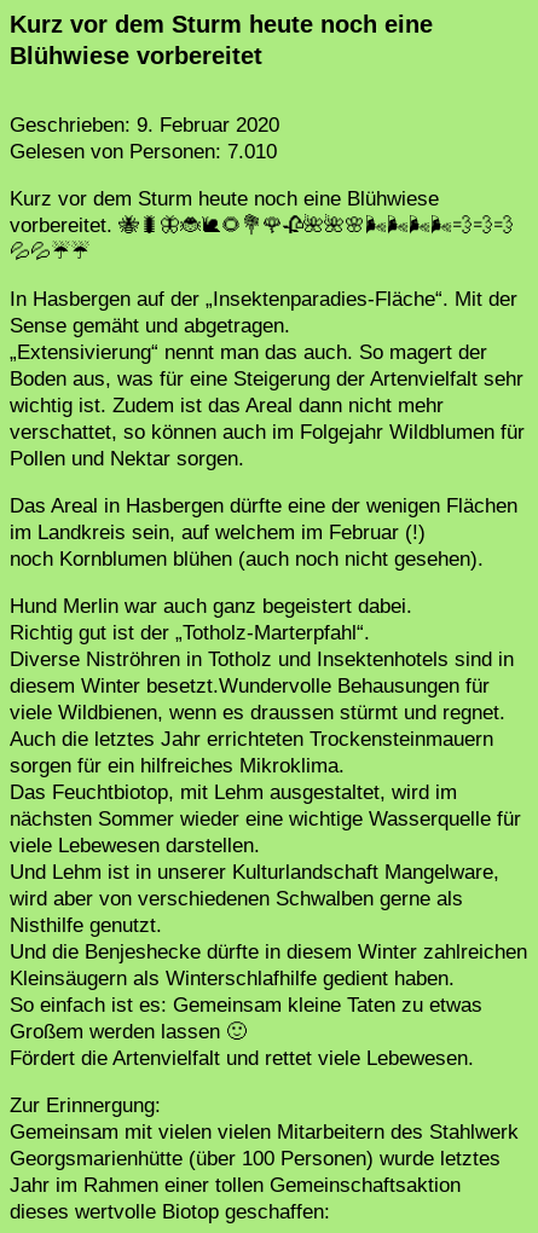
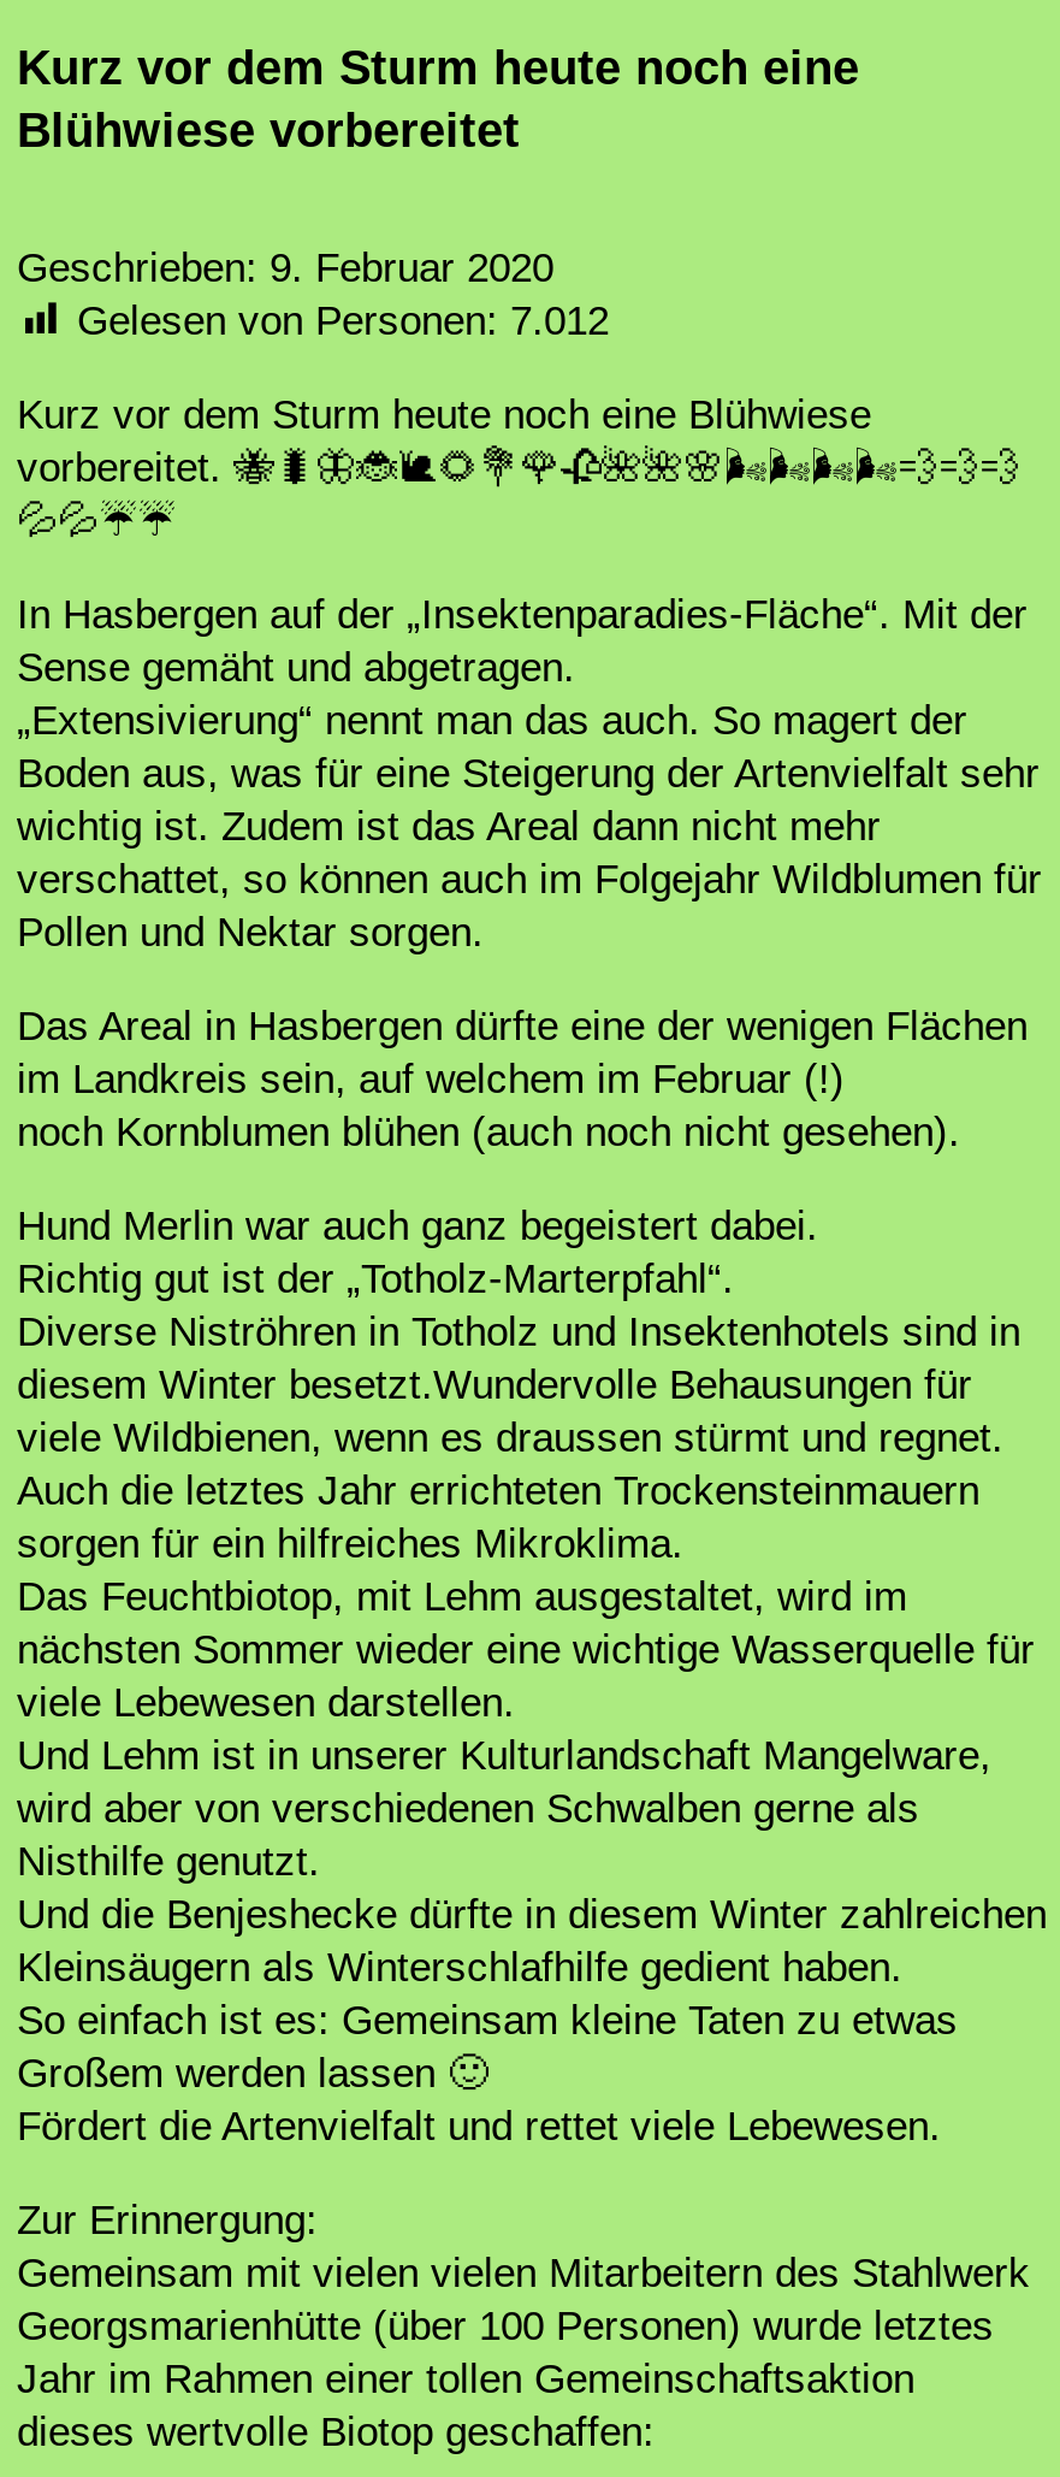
- Gelesen von Personen: 7.010
+ Gelesen von Personen: 7.012
